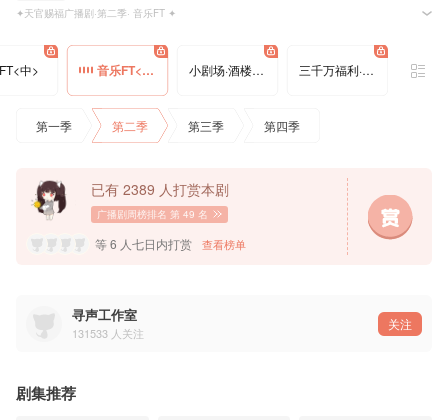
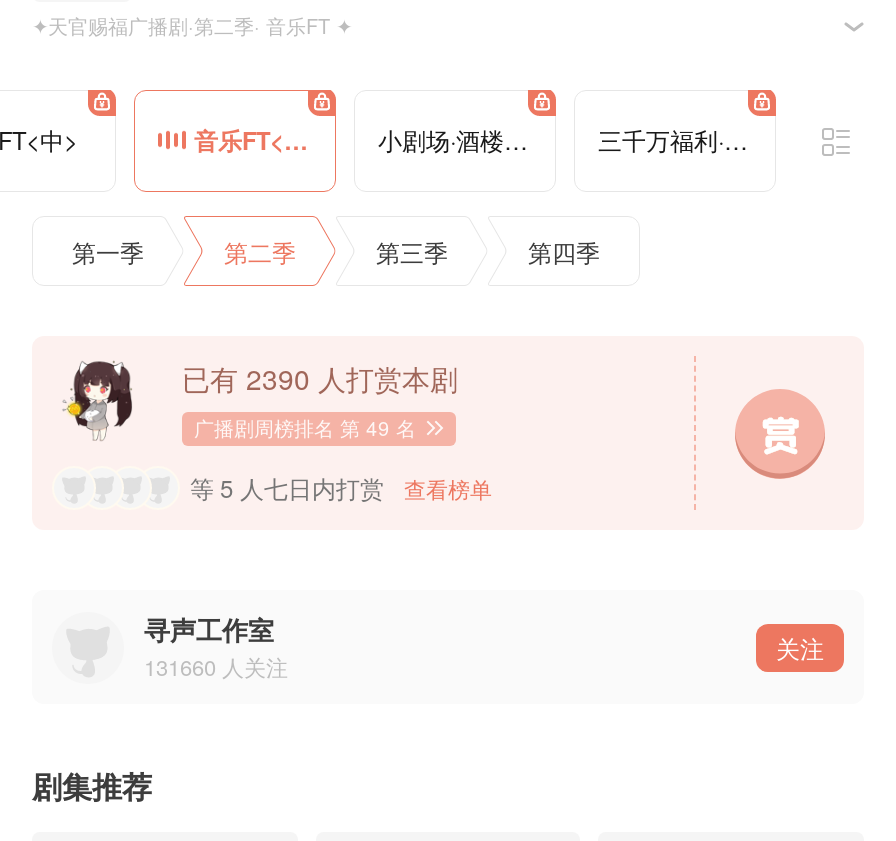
- 已有 2389 人打赏本剧
+ 已有 2390 人打赏本剧

- 等 6 人七日内打赏
+ 等 5 人七日内打赏

- 131533人关注
+ 131660人关注
